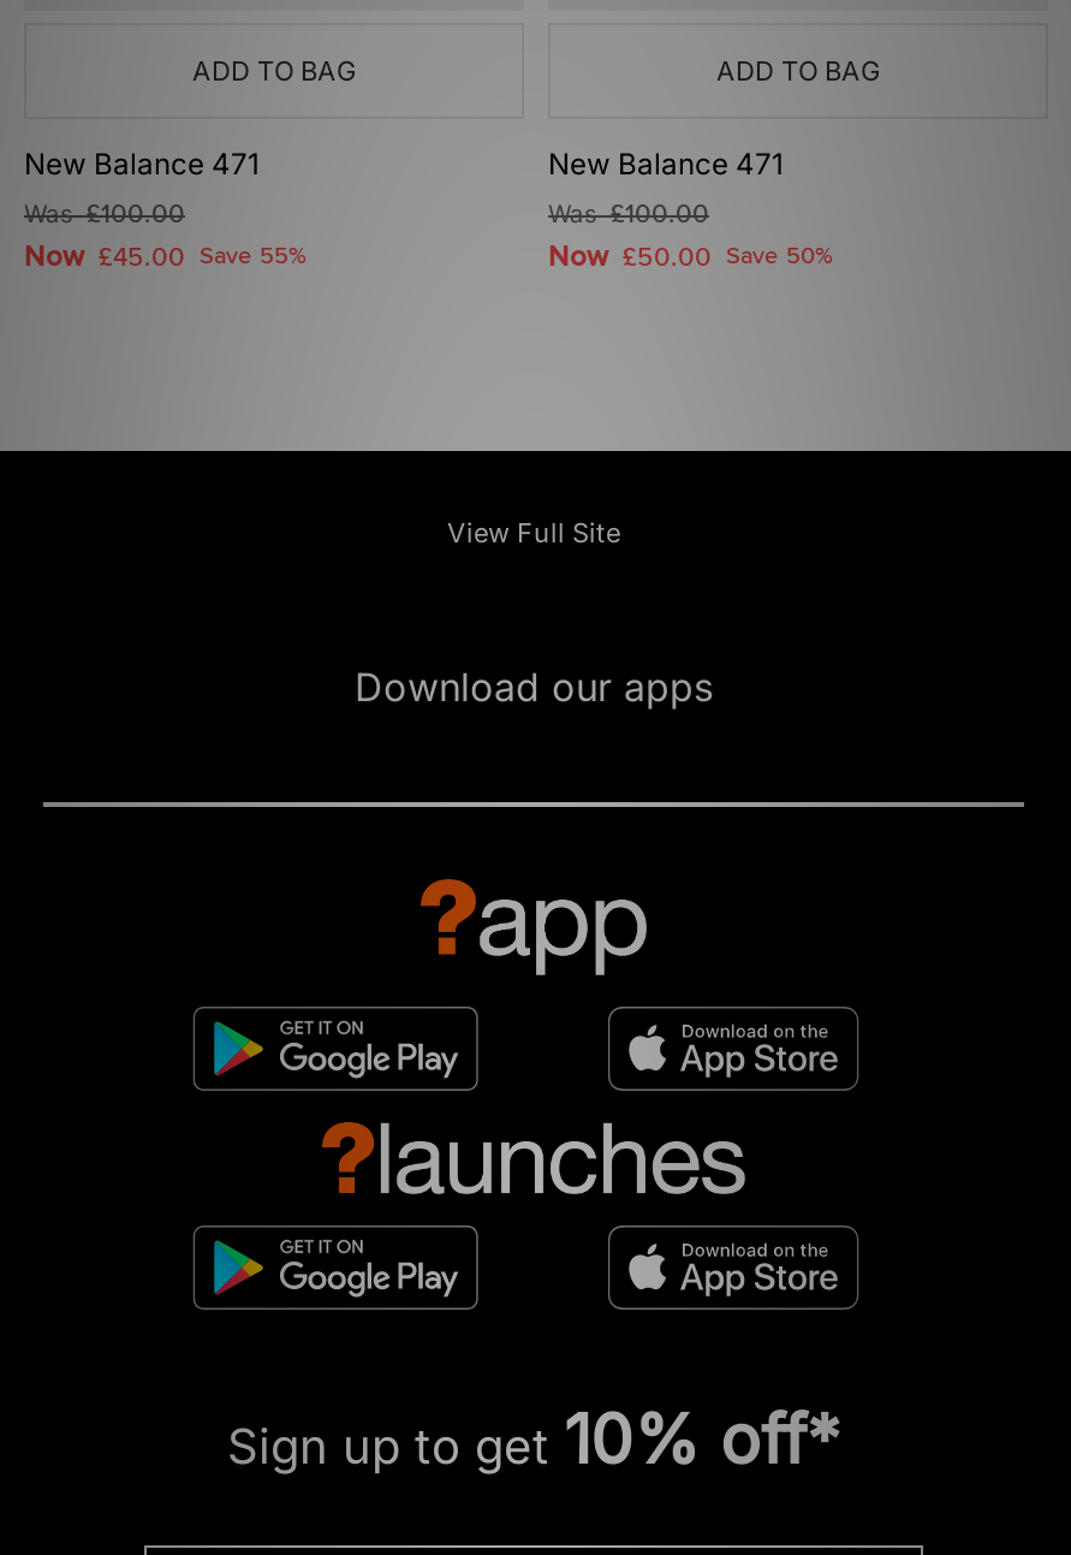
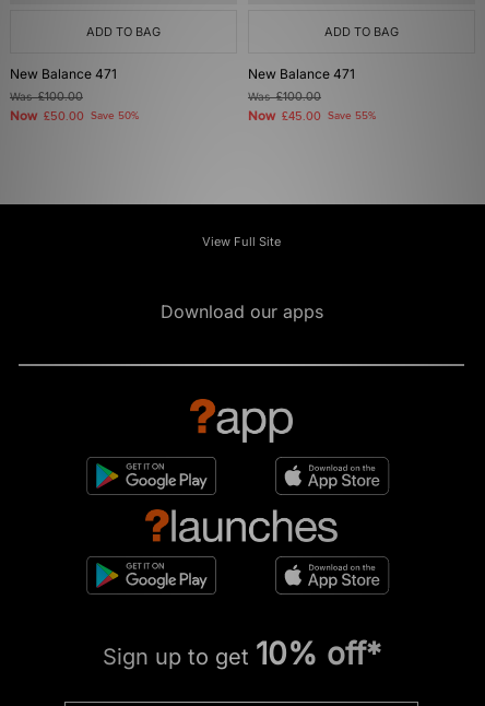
- Now £45.00 Save 55%
+ Now £50.00 Save 50%

- Now £50.00 Save 50%
+ Now £45.00 Save 55%
